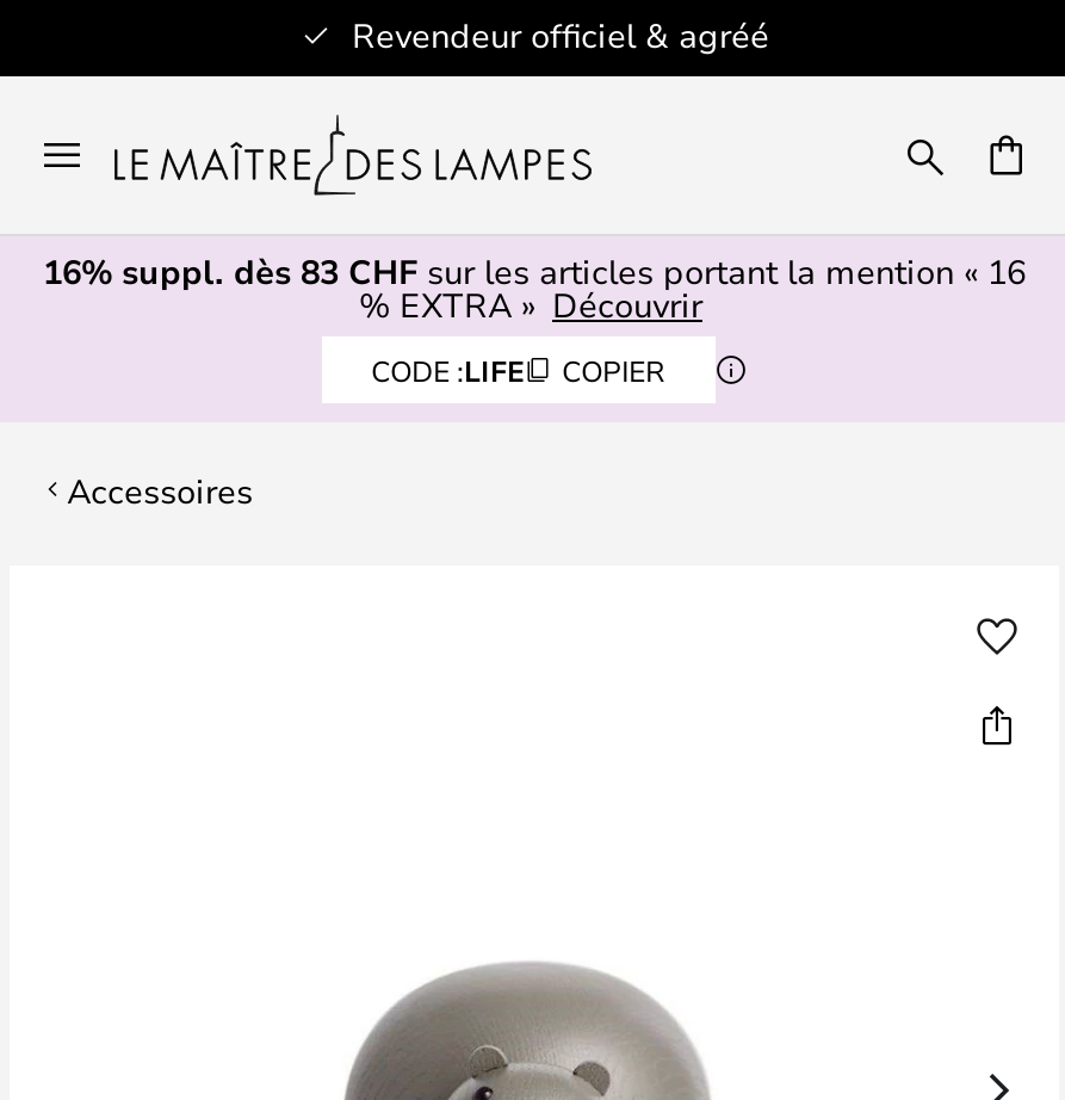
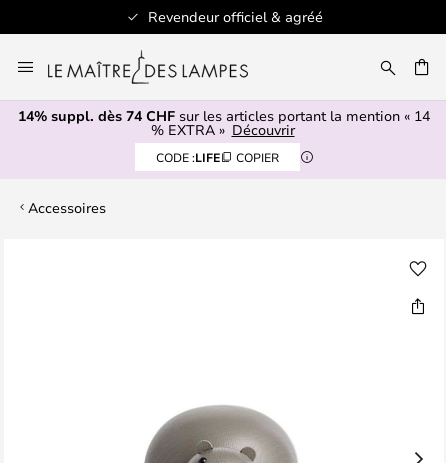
- 16% suppl. dès 83 CHF sur les articles portant la mention « 16
+ 14% suppl. dès 74 CHF sur les articles portant la mention « 14
